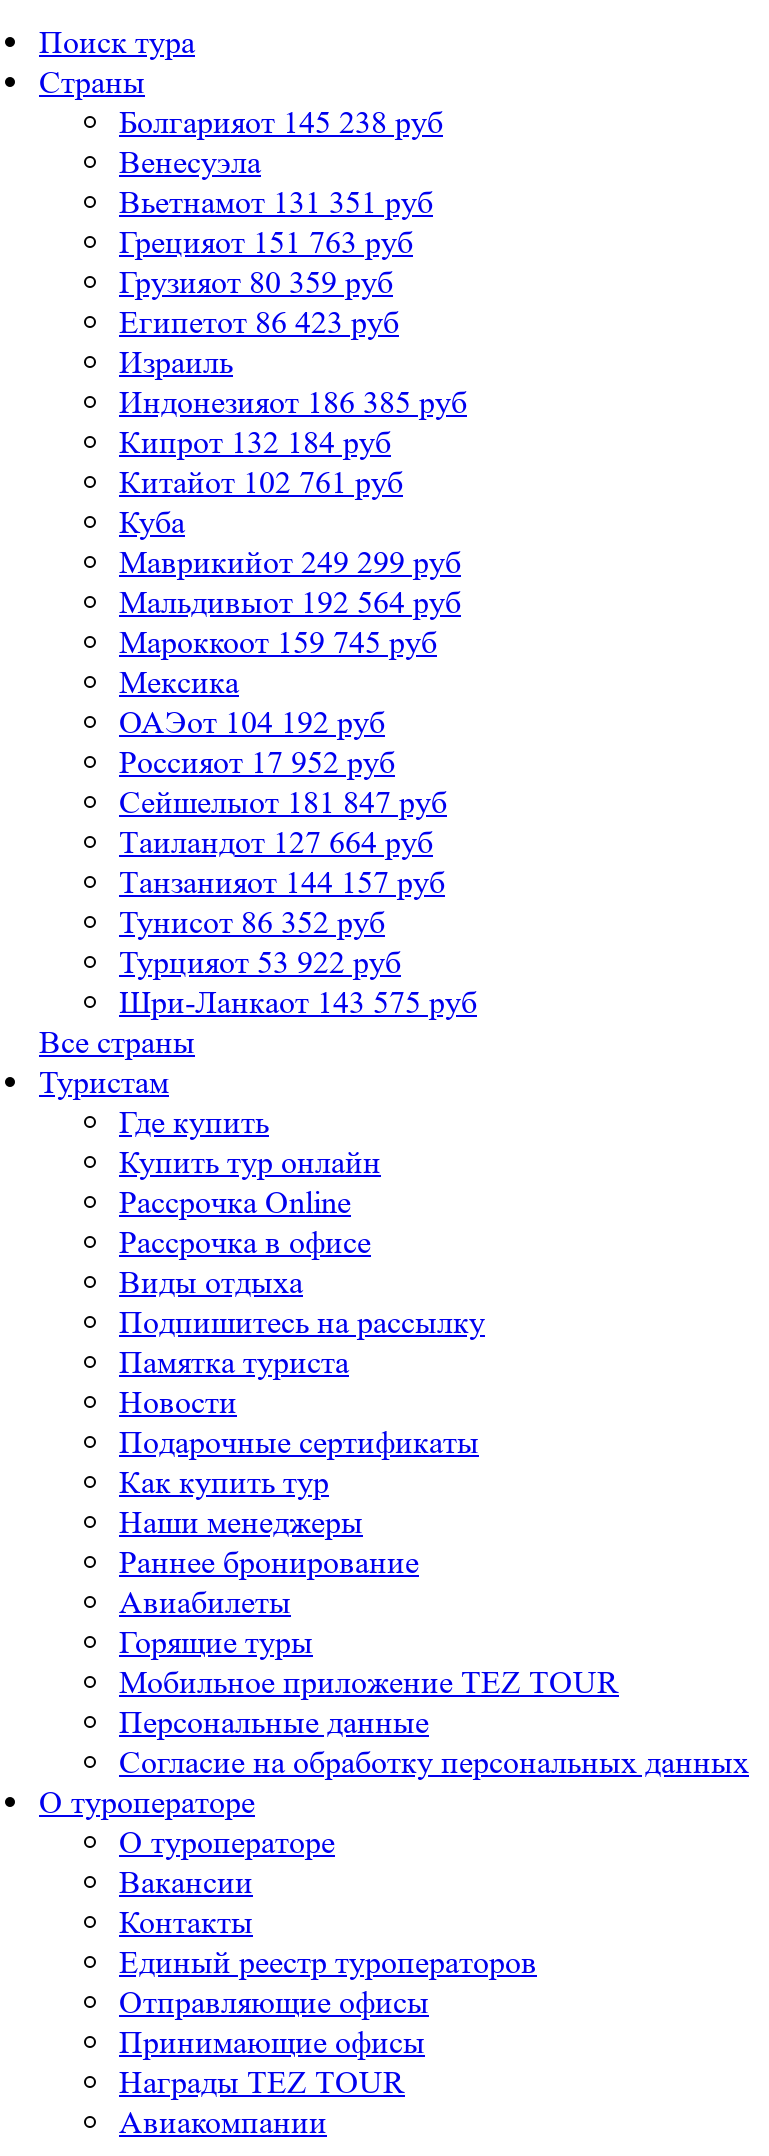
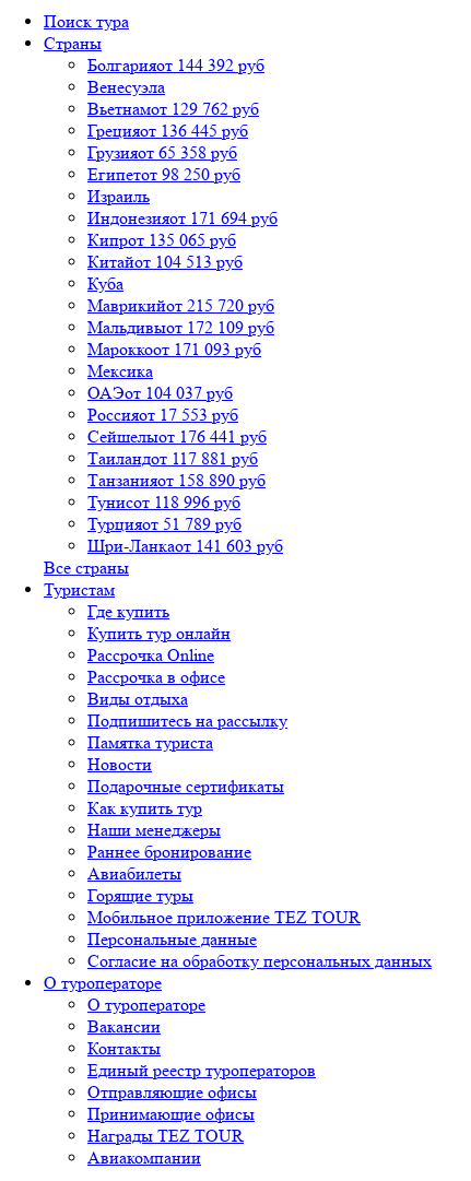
- Болгарияот 145 238 руб
+ Болгарияот 144 392 руб

- Вьетнамот 131 351 руб
+ Вьетнамот 129 762 руб

- Грецияот 151 763 руб
+ Грецияот 136 445 руб

- Грузияот 80 359 руб
+ Грузияот 65 358 руб

- Египетот 86 423 руб
+ Египетот 98 250 руб

- Индонезияот 186 385 руб
+ Индонезияот 171 694 руб

- Кипрот 132 184 руб
+ Кипрот 135 065 руб

- Китайот 102 761 руб
+ Китайот 104 513 руб

- Маврикийот 249 299 руб
+ Маврикийот 215 720 руб

- Мальдивыот 192 564 руб
+ Мальдивыот 172 109 руб

- Мароккоот 159 745 руб
+ Мароккоот 171 093 руб

- ОАЭот 104 192 руб
+ ОАЭот 104 037 руб

- Россияот 17 952 руб
+ Россияот 17 553 руб

- Сейшелыот 181 847 руб
+ Сейшелыот 176 441 руб

- Таиландот 127 664 руб
+ Таиландот 117 881 руб

- Танзанияот 144 157 руб
+ Танзанияот 158 890 руб

- Тунисот 86 352 руб
+ Тунисот 118 996 руб

- Турцияот 53 922 руб
+ Турцияот 51 789 руб

- Шри-Ланкаот 143 575 руб
+ Шри-Ланкаот 141 603 руб
